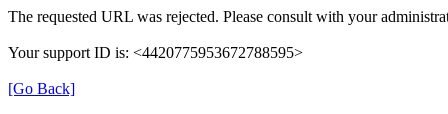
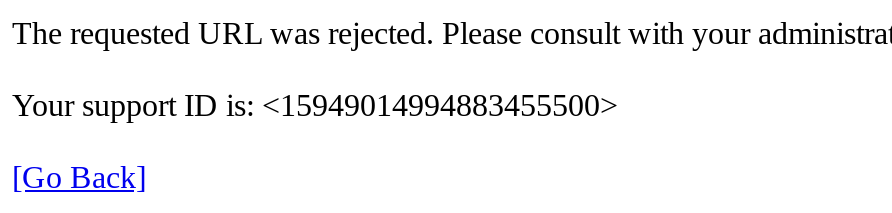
- Your support ID is: <4420775953672788595>
+ Your support ID is: <15949014994883455500>
